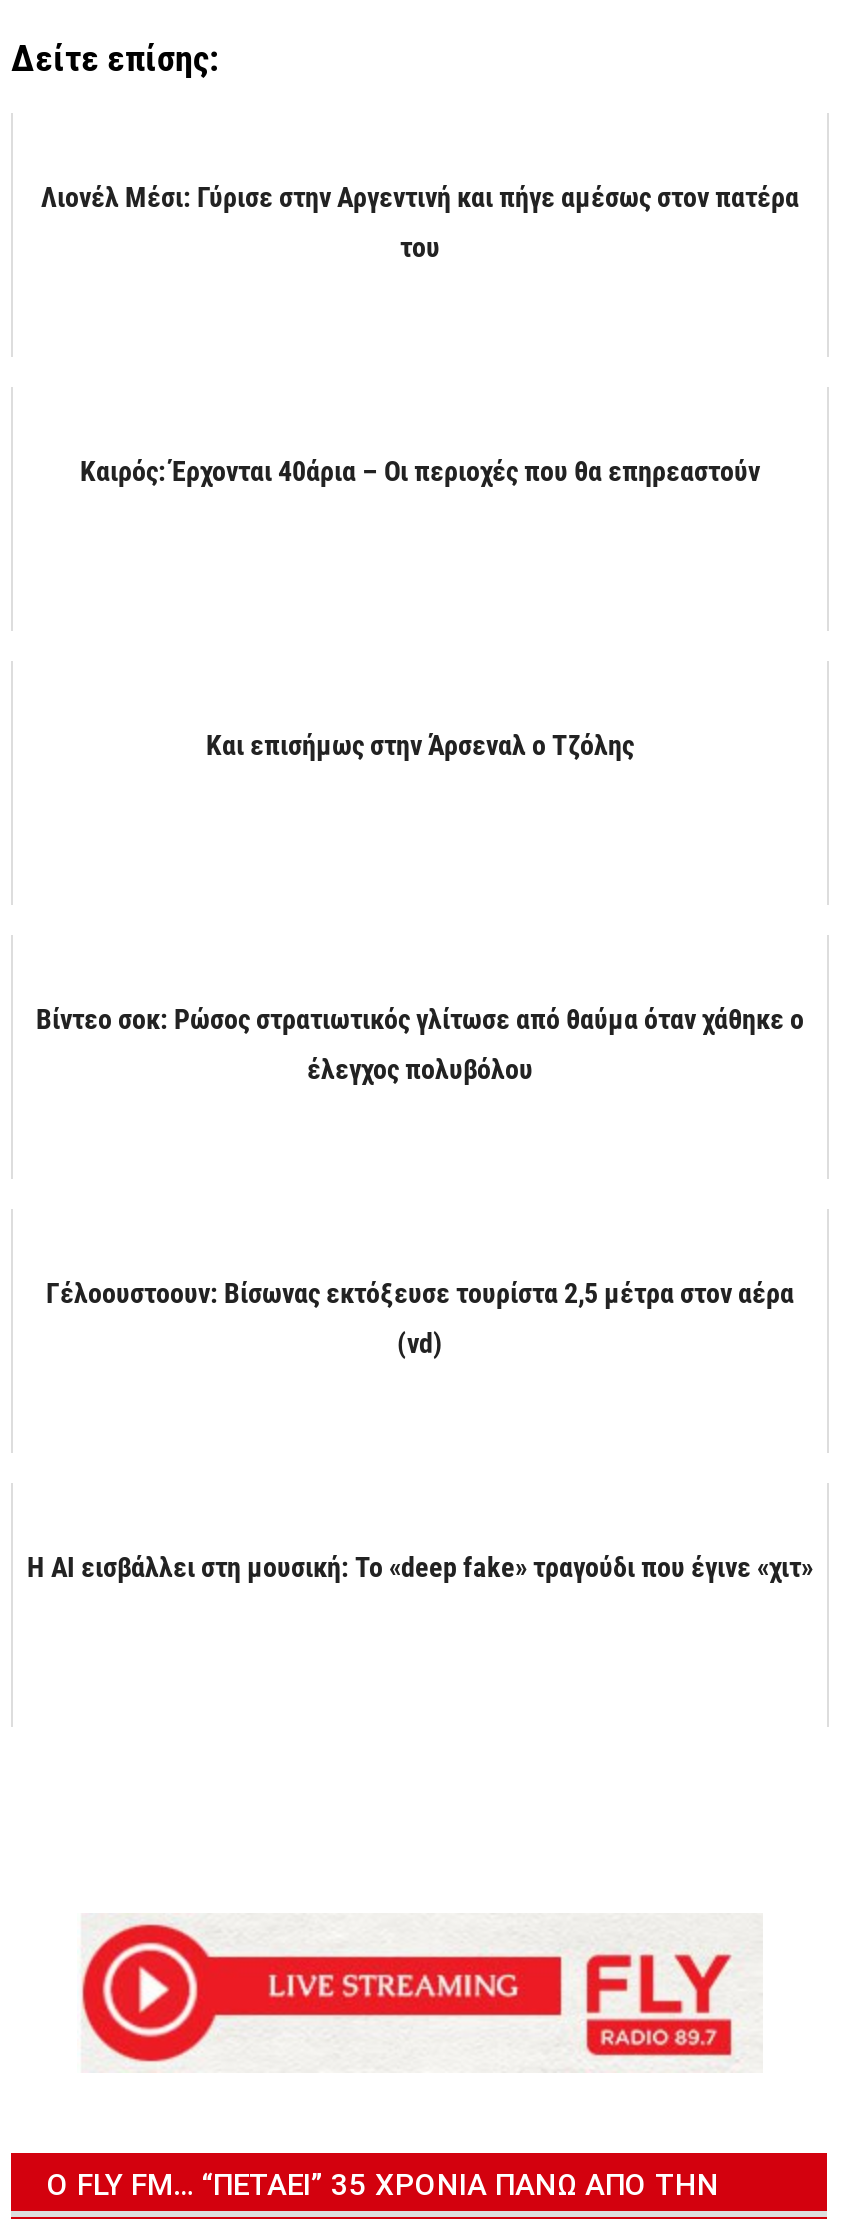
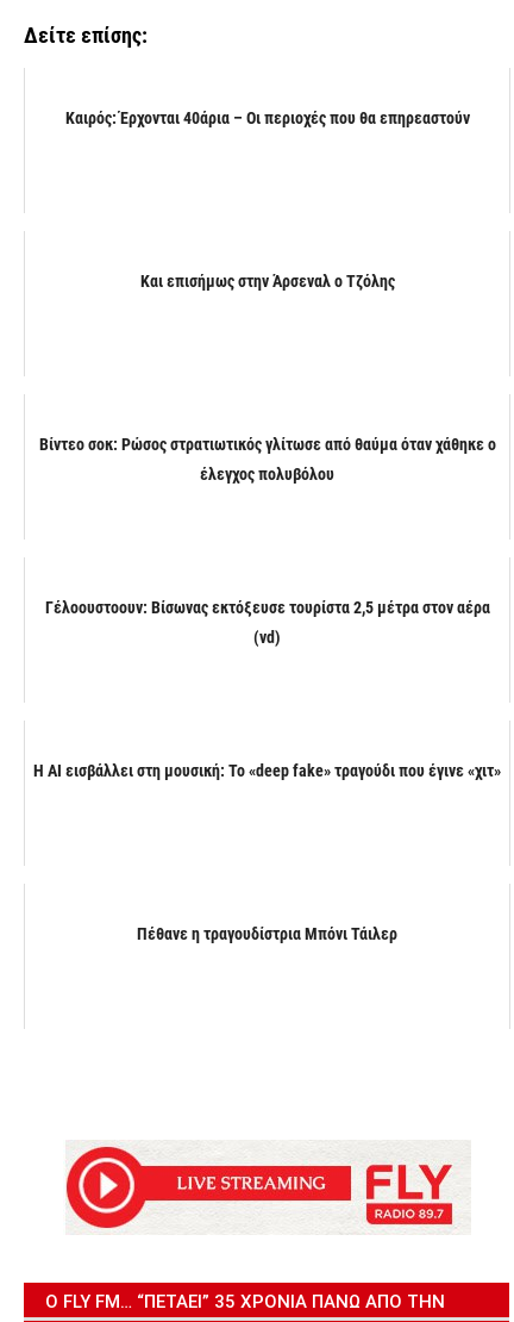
- Λιονέλ Μέσι: Γύρισε στην Αργεντινή και πήγε αμέσως στον πατέρα
- του

moved up: Καιρός: Έρχονται 40άρια – Οι περιοχές που θα επηρεαστούν | Και επισήμως στην Άρσεναλ ο Τζόλης | Βίντεο σοκ: Ρώσος στρατιωτικός γλίτωσε από θαύμα όταν χάθηκε ο | έλεγχος πολυβόλου | Γέλοουστοουν: Βίσωνας εκτόξευσε τουρίστα 2,5 μέτρα στον αέρα | (vd) | Η AI εισβάλλει στη μουσική: Το «deep fake» τραγούδι που έγινε «χιτ»

+ Πέθανε η τραγουδίστρια Μπόνι Τάιλερ
